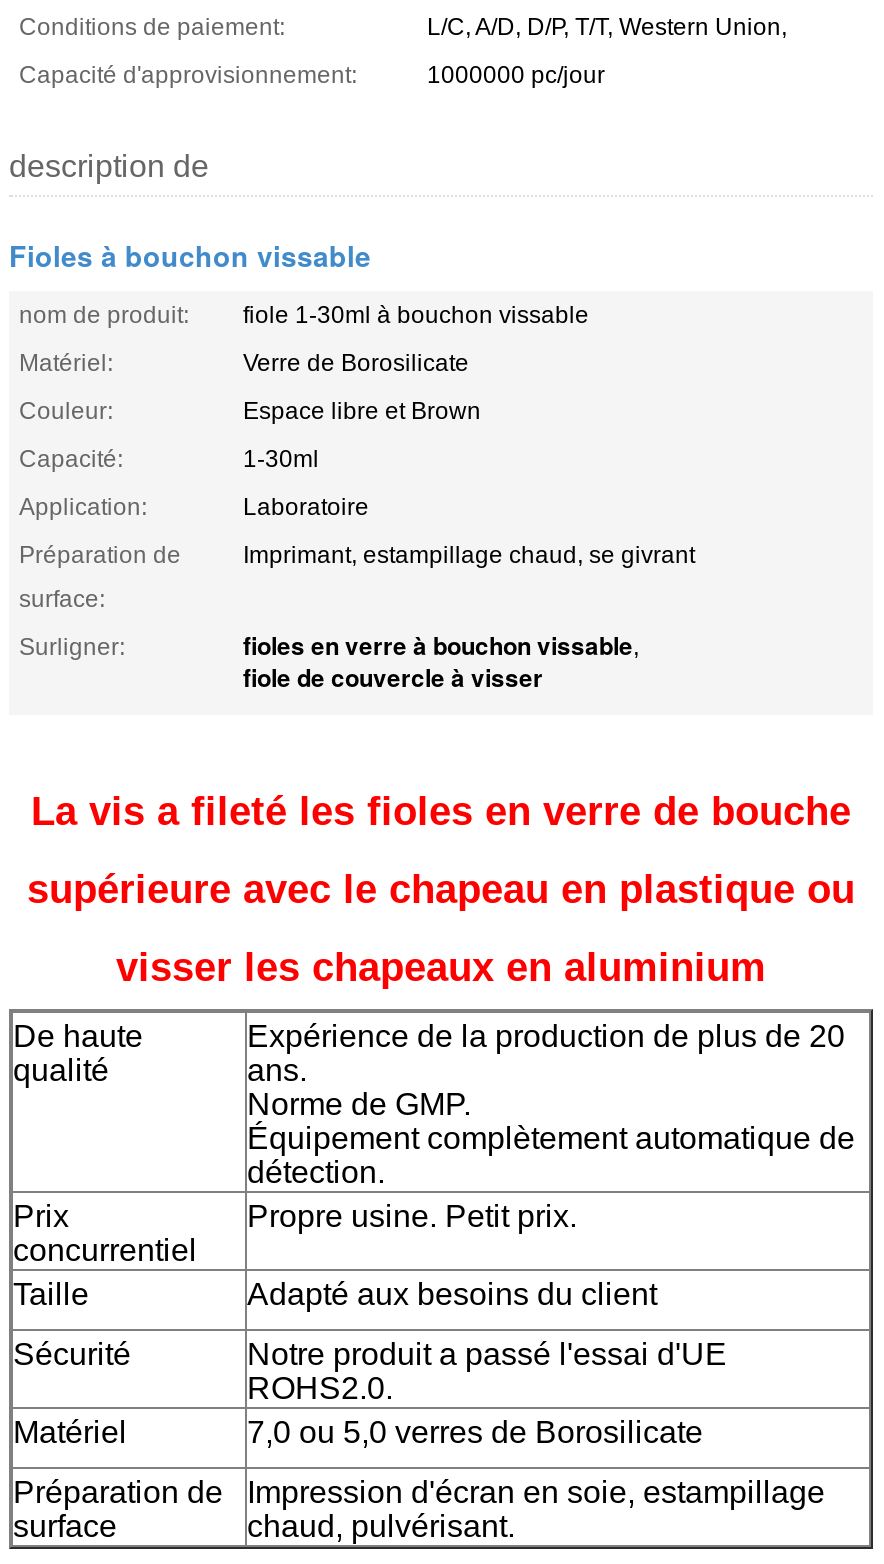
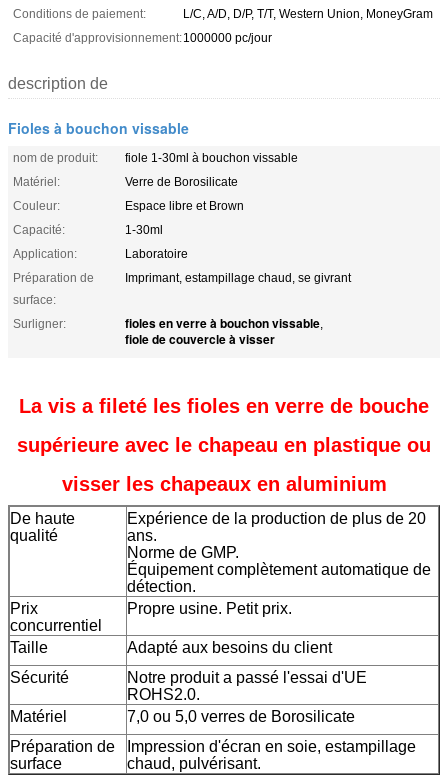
- L/C, A/D, D/P, T/T, Western Union,
+ L/C, A/D, D/P, T/T, Western Union, MoneyGram
